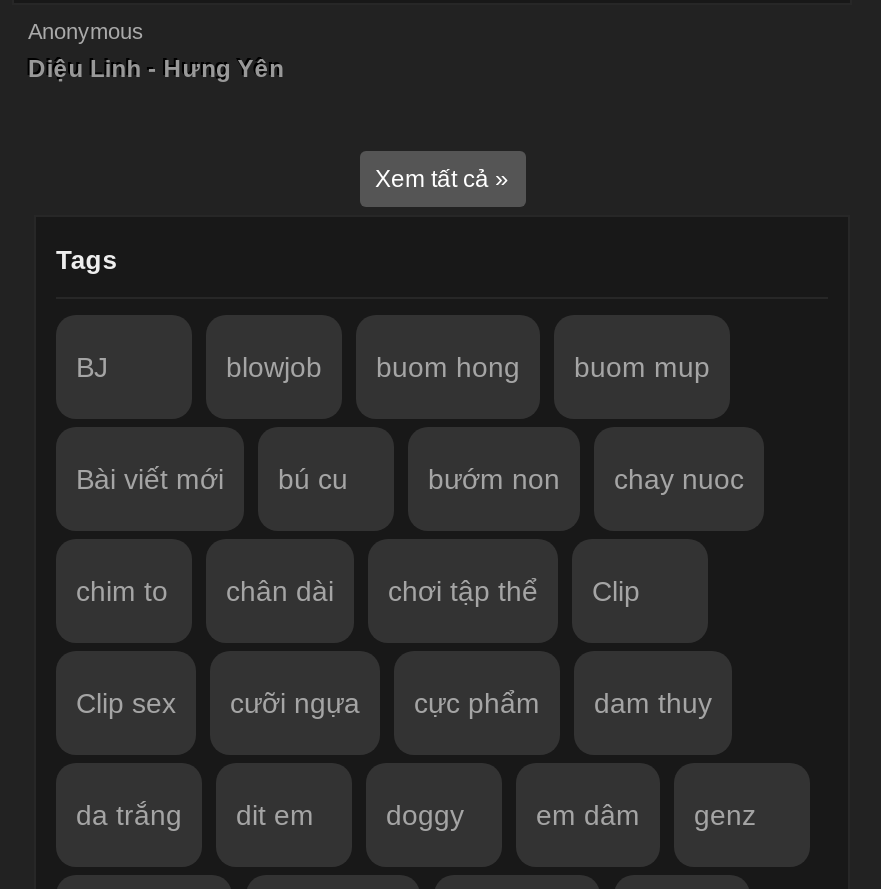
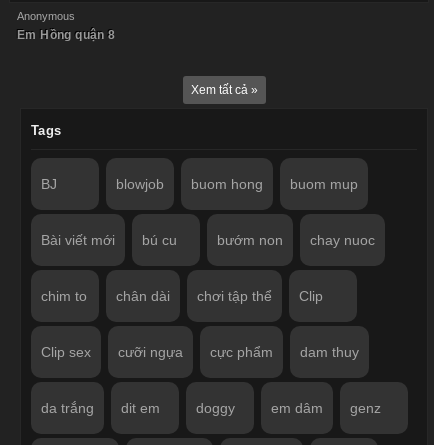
- Diệu Linh - Hưng Yên
+ Em Hồng quận 8
